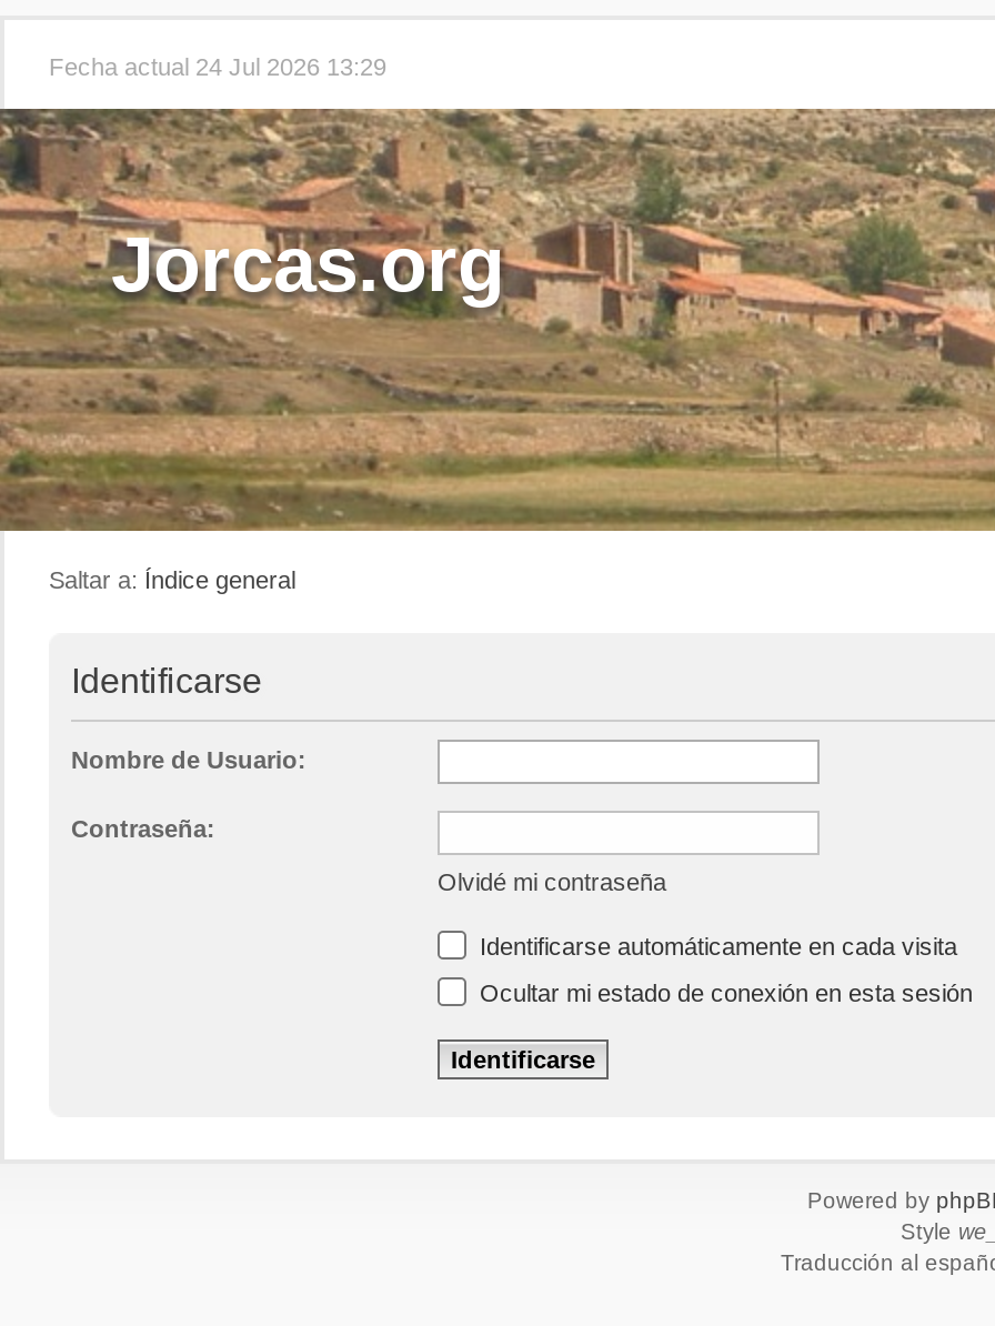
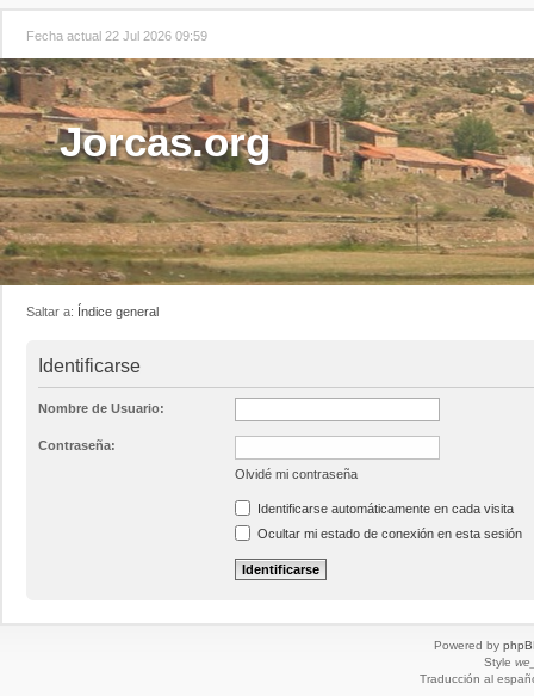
- Fecha actual 24 Jul 2026 13:29
+ Fecha actual 22 Jul 2026 09:59
